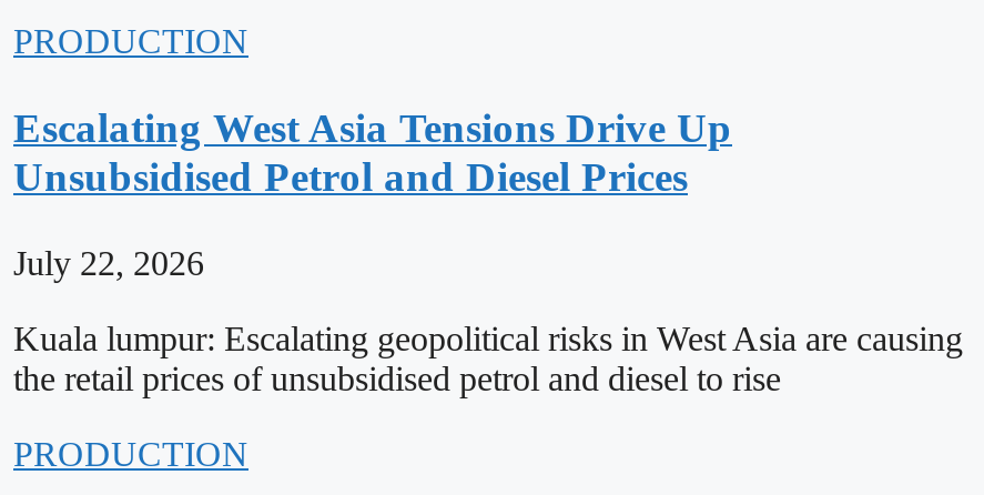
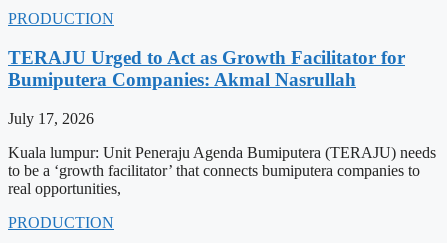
- Escalating West Asia Tensions Drive Up
- Unsubsidised Petrol and Diesel Prices
+ TERAJU Urged to Act as Growth Facilitator for
+ Bumiputera Companies: Akmal Nasrullah

- July 22, 2026
+ July 17, 2026

- Kuala lumpur: Escalating geopolitical risks in West Asia are causing
- the retail prices of unsubsidised petrol and diesel to rise
+ Kuala lumpur: Unit Peneraju Agenda Bumiputera (TERAJU) needs
+ to be a ‘growth facilitator’ that connects bumiputera companies to
+ real opportunities,
